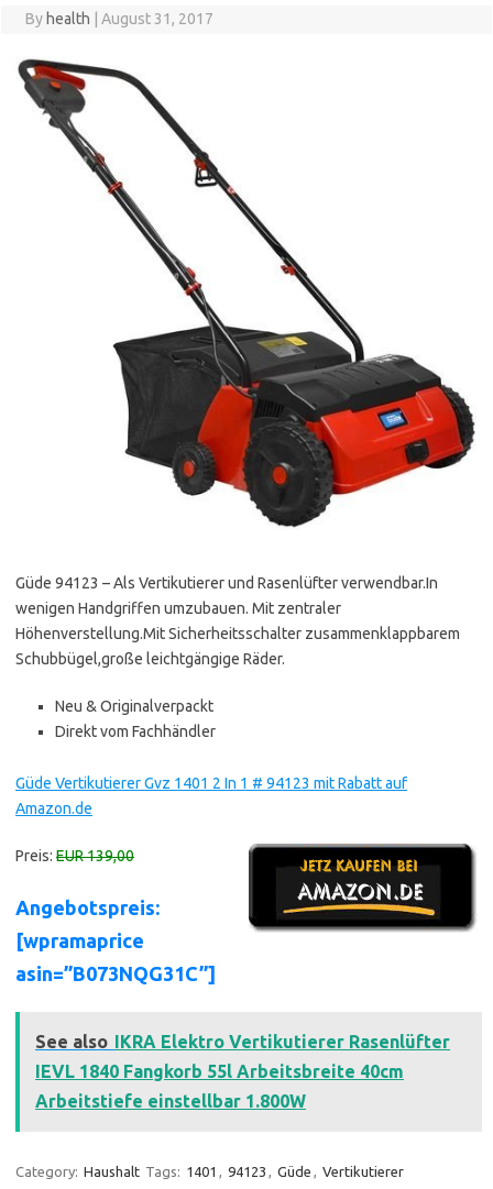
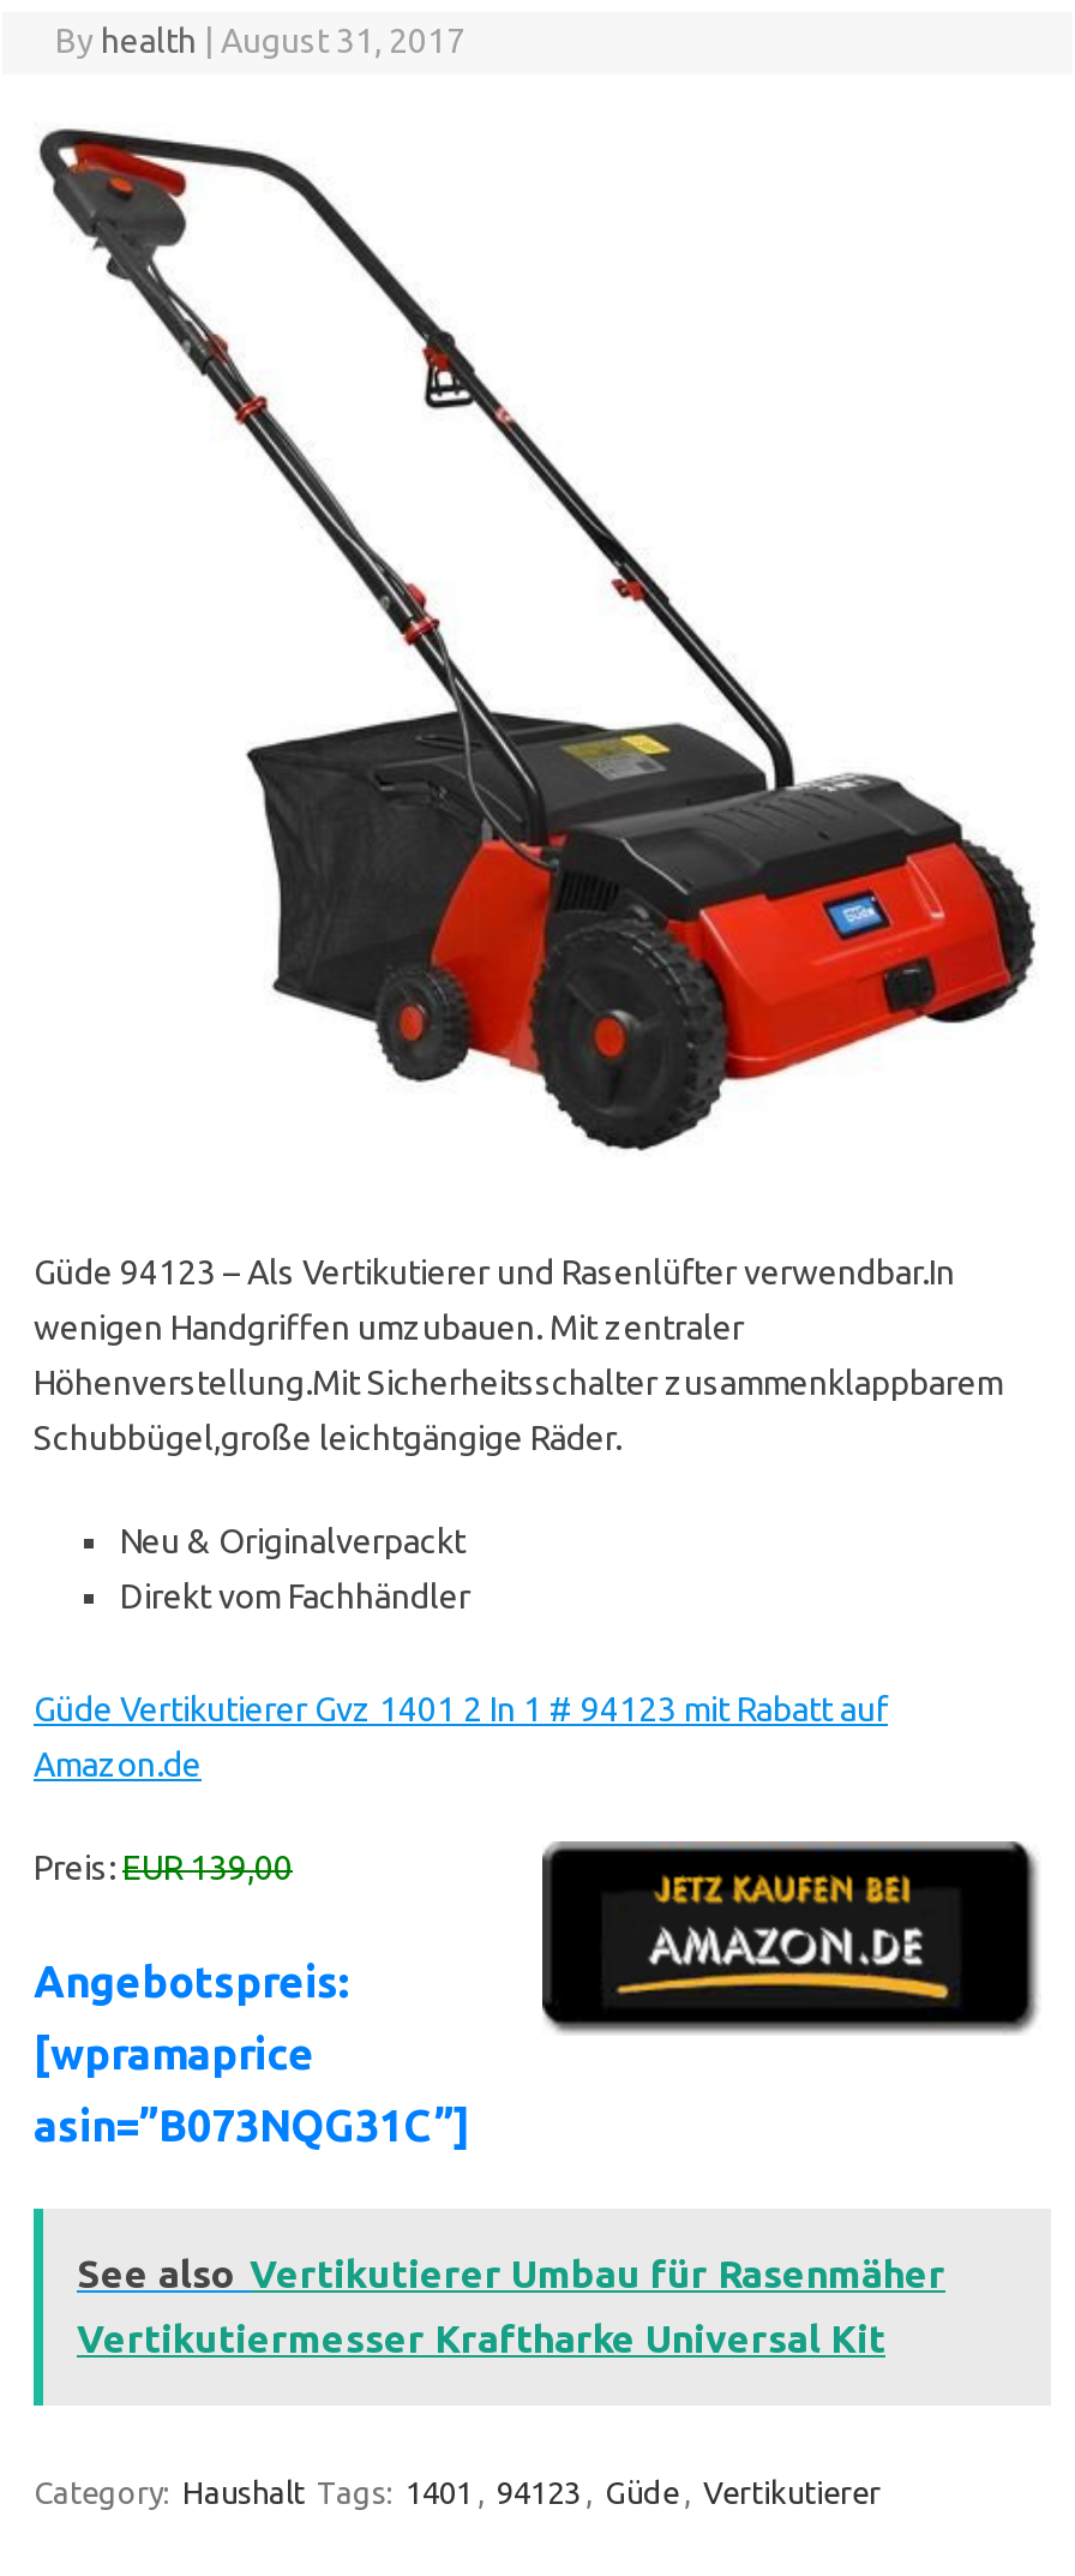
- See also IKRA Elektro Vertikutierer Rasenlüfter
- IEVL 1840 Fangkorb 55l Arbeitsbreite 40cm
- Arbeitstiefe einstellbar 1.800W
+ See also Vertikutierer Umbau für Rasenmäher
+ Vertikutiermesser Kraftharke Universal Kit
